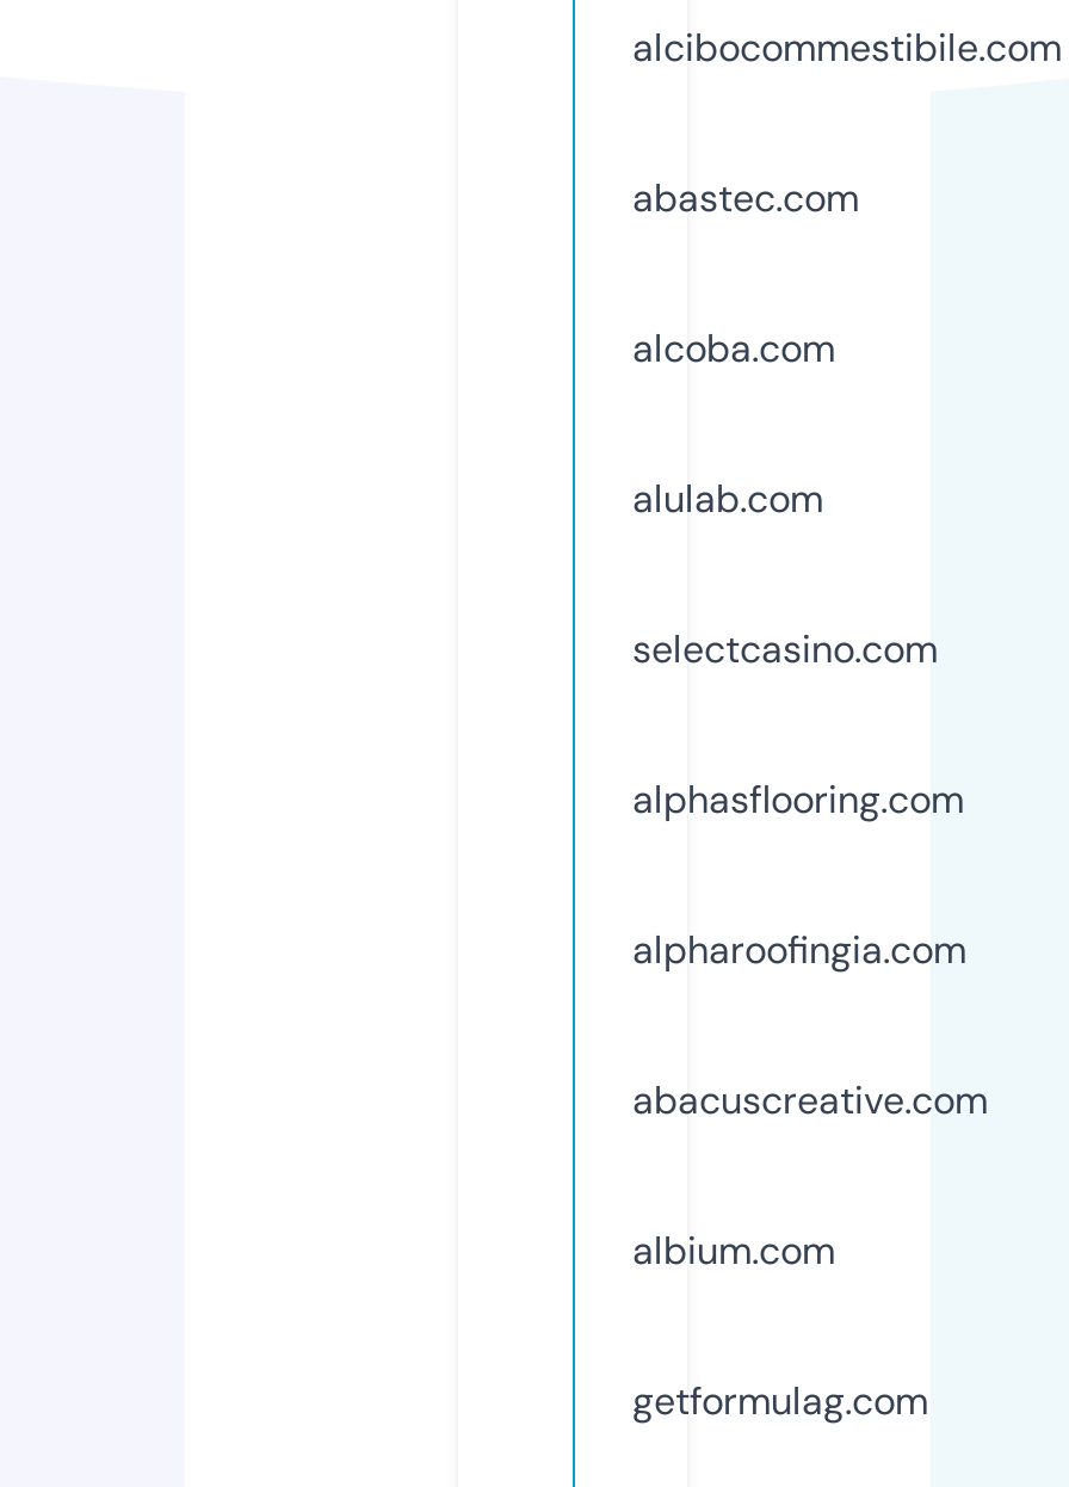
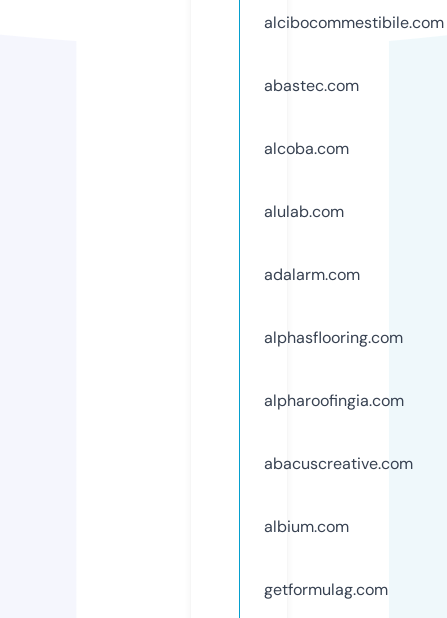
- selectcasino.com
+ adalarm.com
